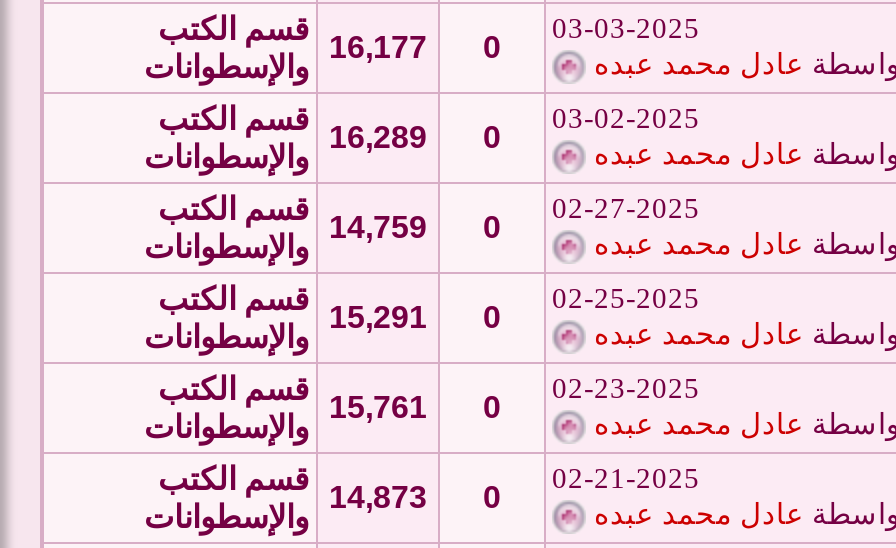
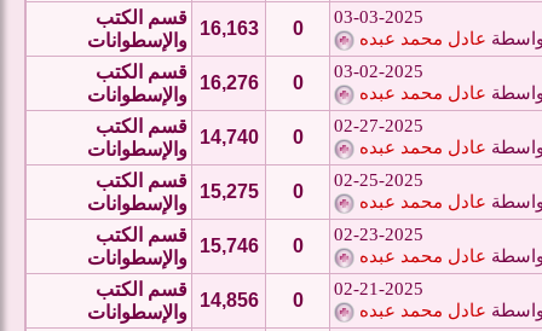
- 16,177 0
+ 16,163 0

- 16,289 0
+ 16,276 0

- 14,759 0
+ 14,740 0

- 15,291 0
+ 15,275 0

- 15,761 0
+ 15,746 0

- 14,873 0
+ 14,856 0
